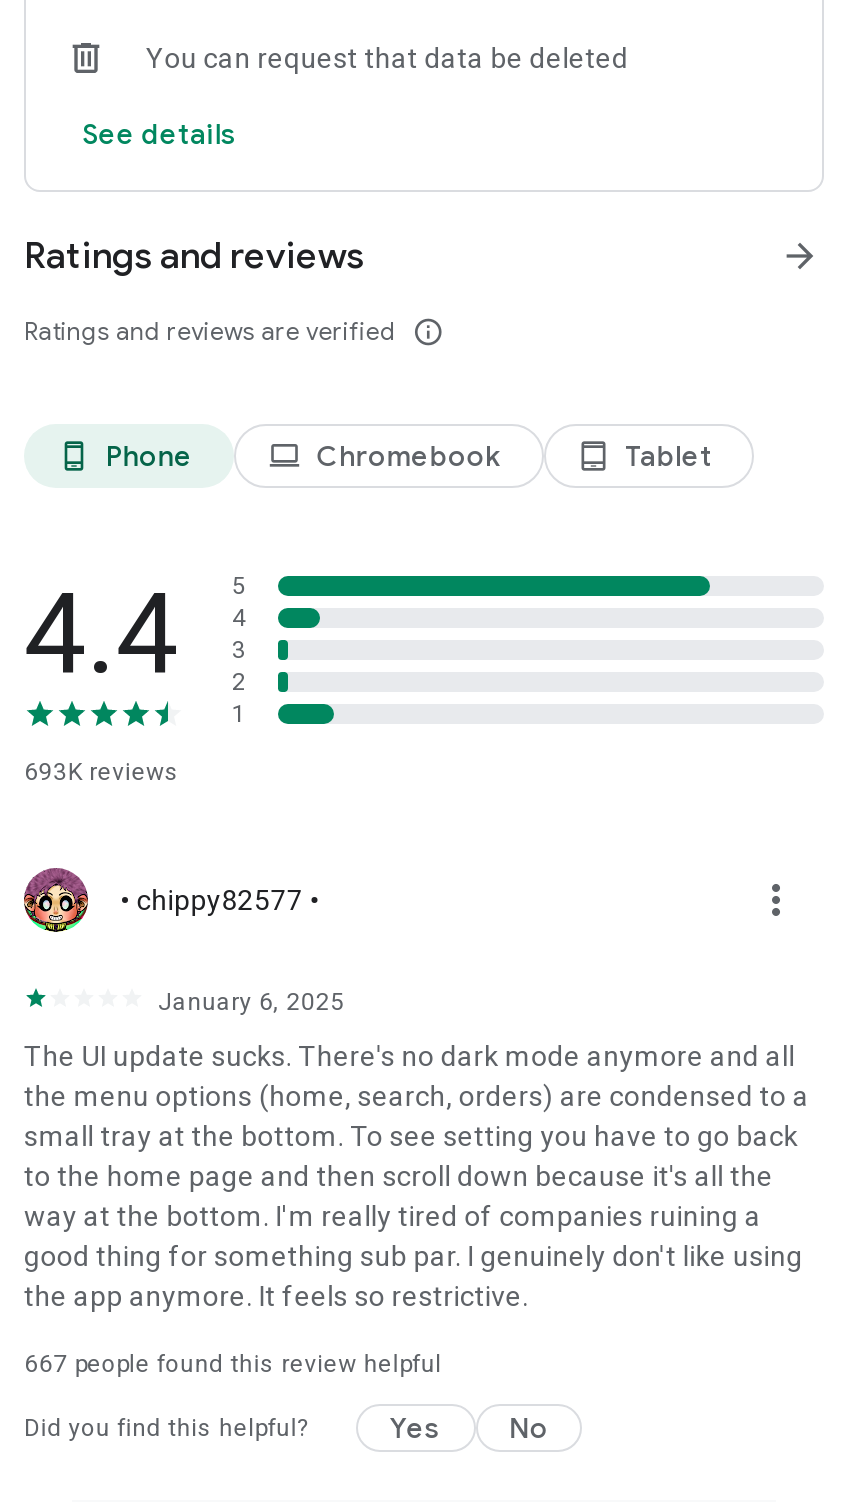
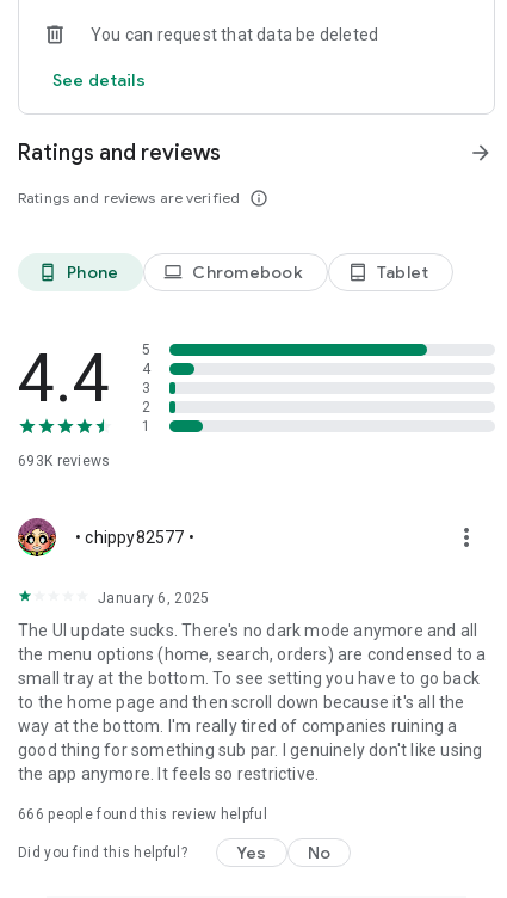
- 667 people found this review helpful
+ 666 people found this review helpful
